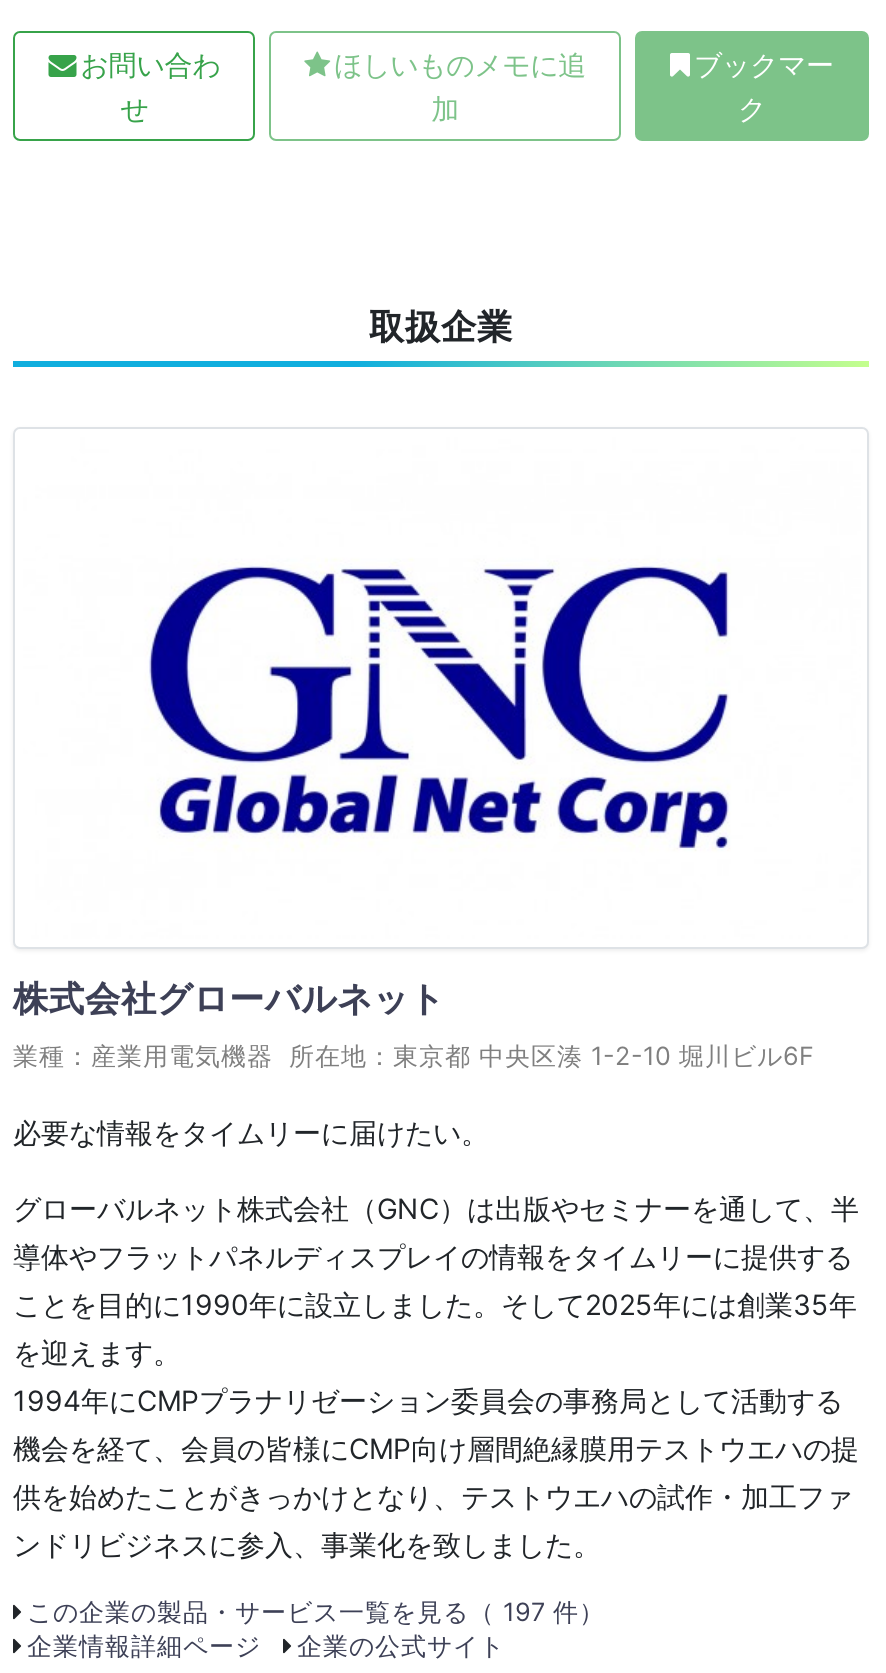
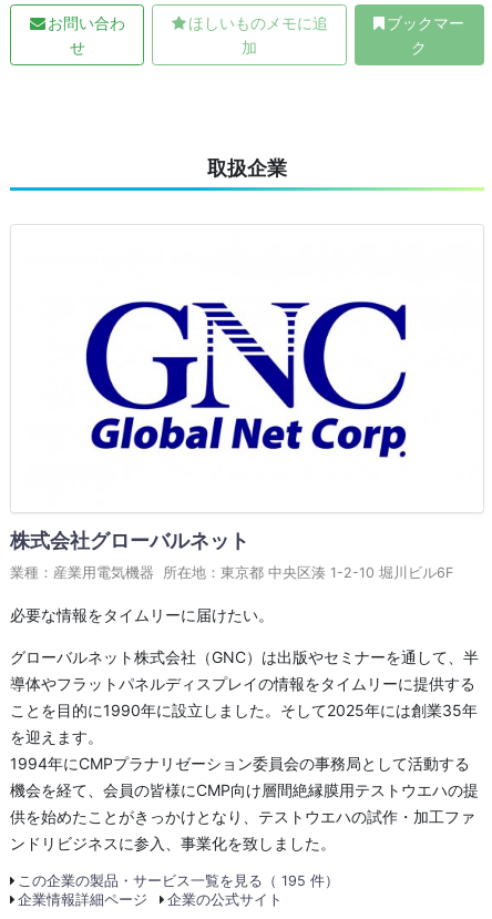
- この企業の製品・サービス一覧を見る（ 197 件）
+ この企業の製品・サービス一覧を見る（ 195 件）
